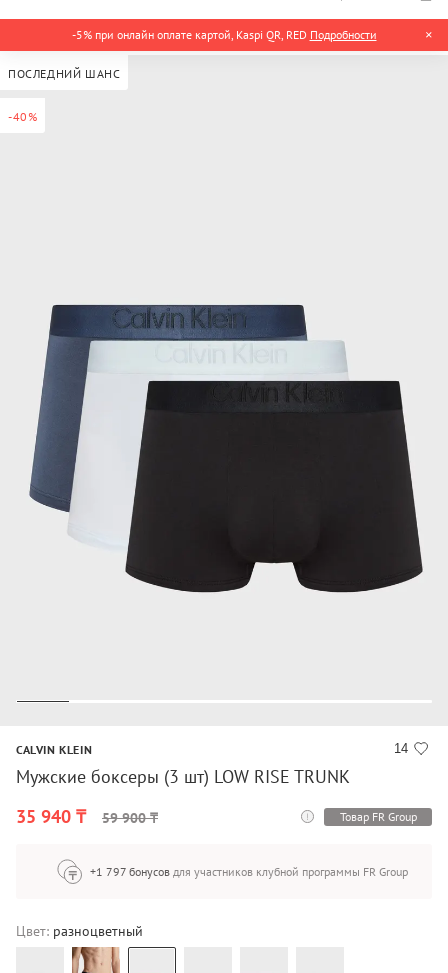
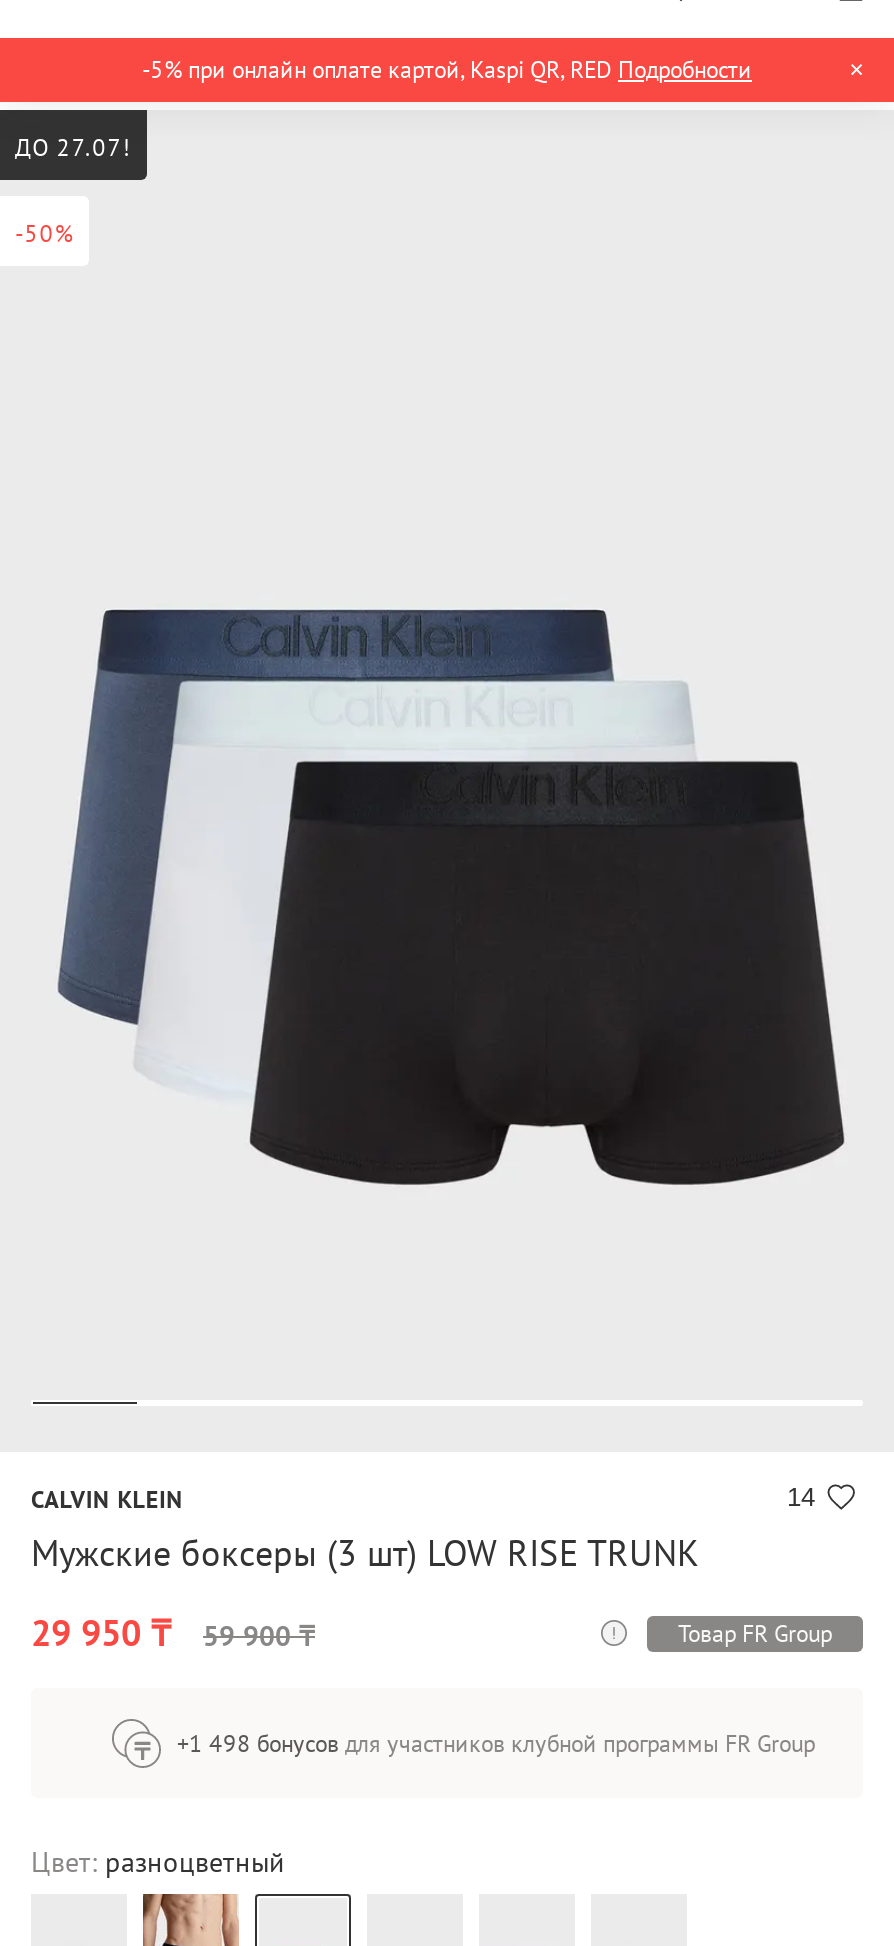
- ПОСЛЕДНИЙ ШАНС
+ ДО 27.07!

- -40%
+ -50%

- 35 940 ₸ 59 900 ₸
+ 29 950 ₸ 59 900 ₸

- +1 797 бонусов для участников клубной программы FR Group
+ +1 498 бонусов для участников клубной программы FR Group
